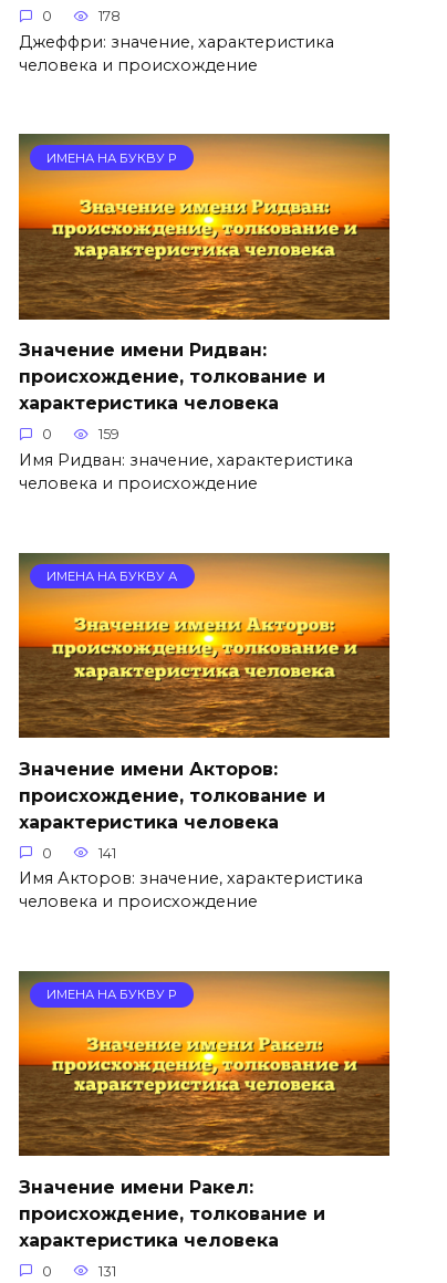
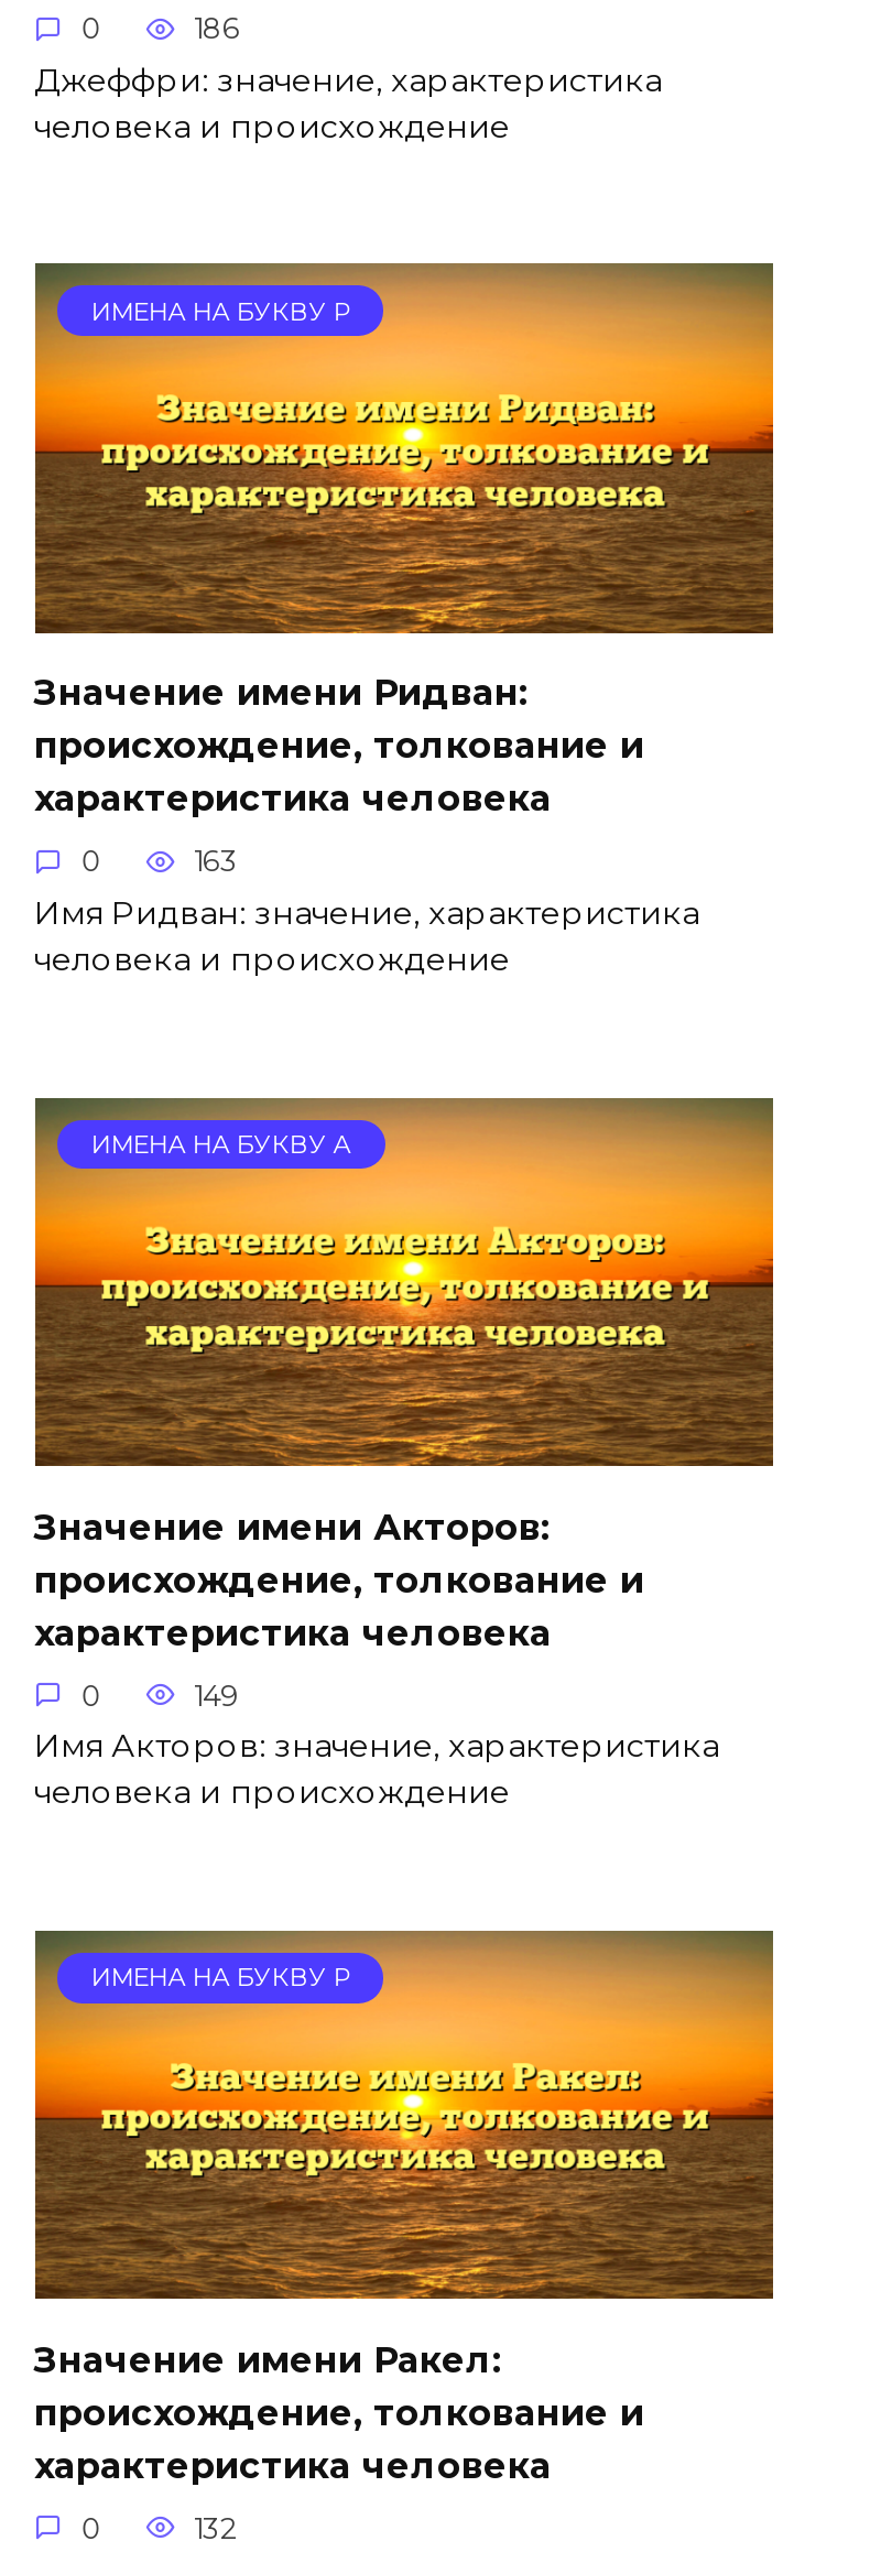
- 178
+ 186

- 159
+ 163

- 141
+ 149

- 131
+ 132
